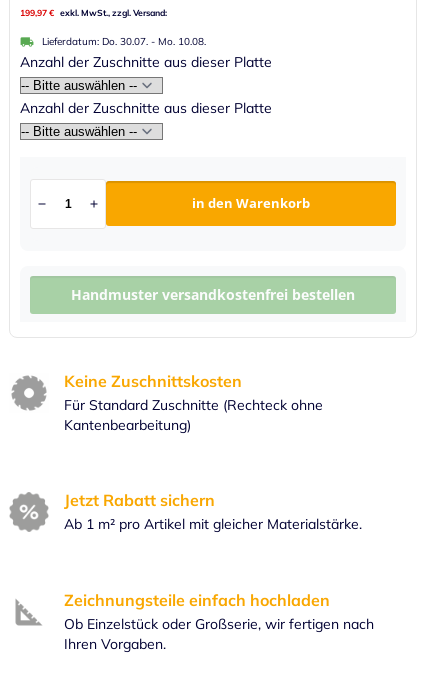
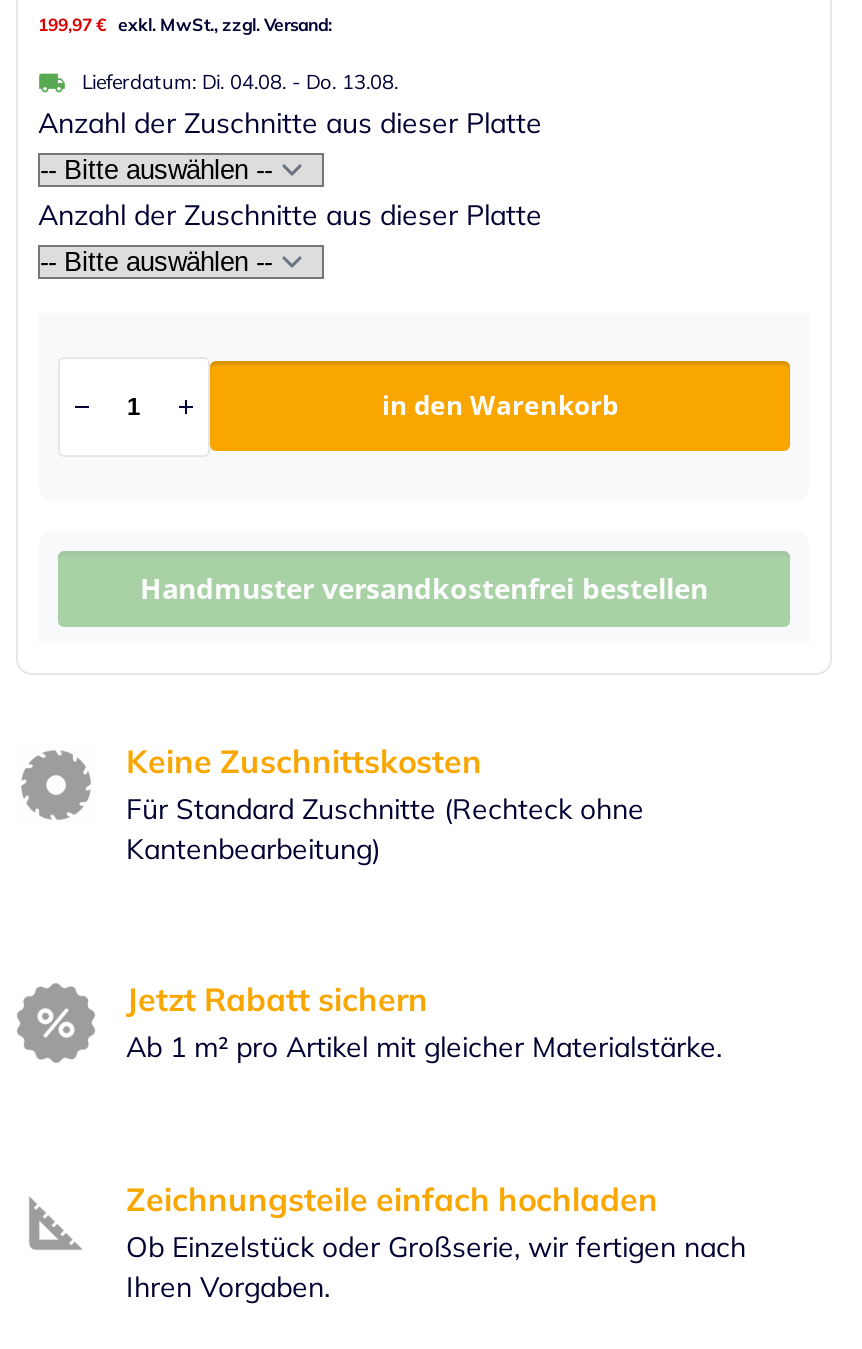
- Lieferdatum: Do. 30.07. - Mo. 10.08.
+ Lieferdatum: Di. 04.08. - Do. 13.08.
